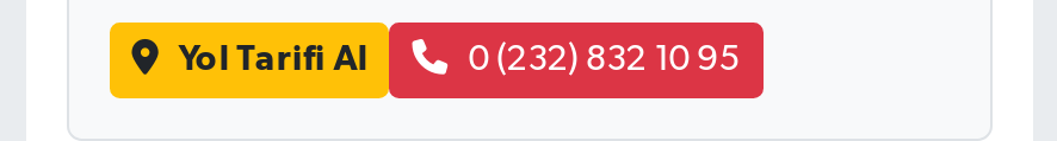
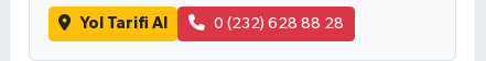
- 0 (232) 832 10 95
+ 0 (232) 628 88 28
